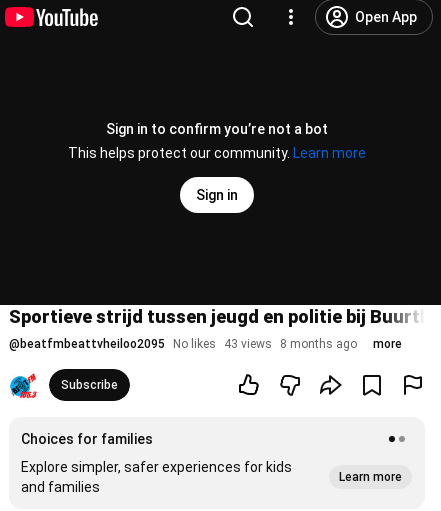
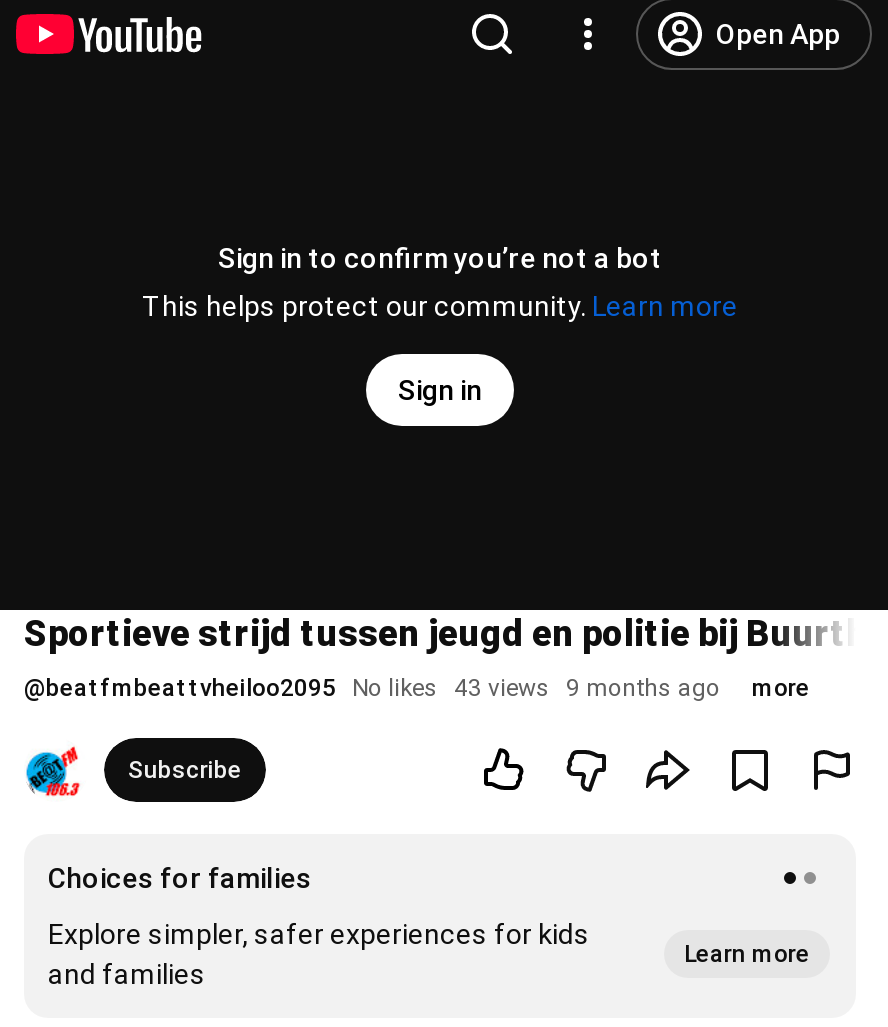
- @beatfmbeattvheiloo2095 No likes 43 views 8 months ago
+ @beatfmbeattvheiloo2095 No likes 43 views 9 months ago
